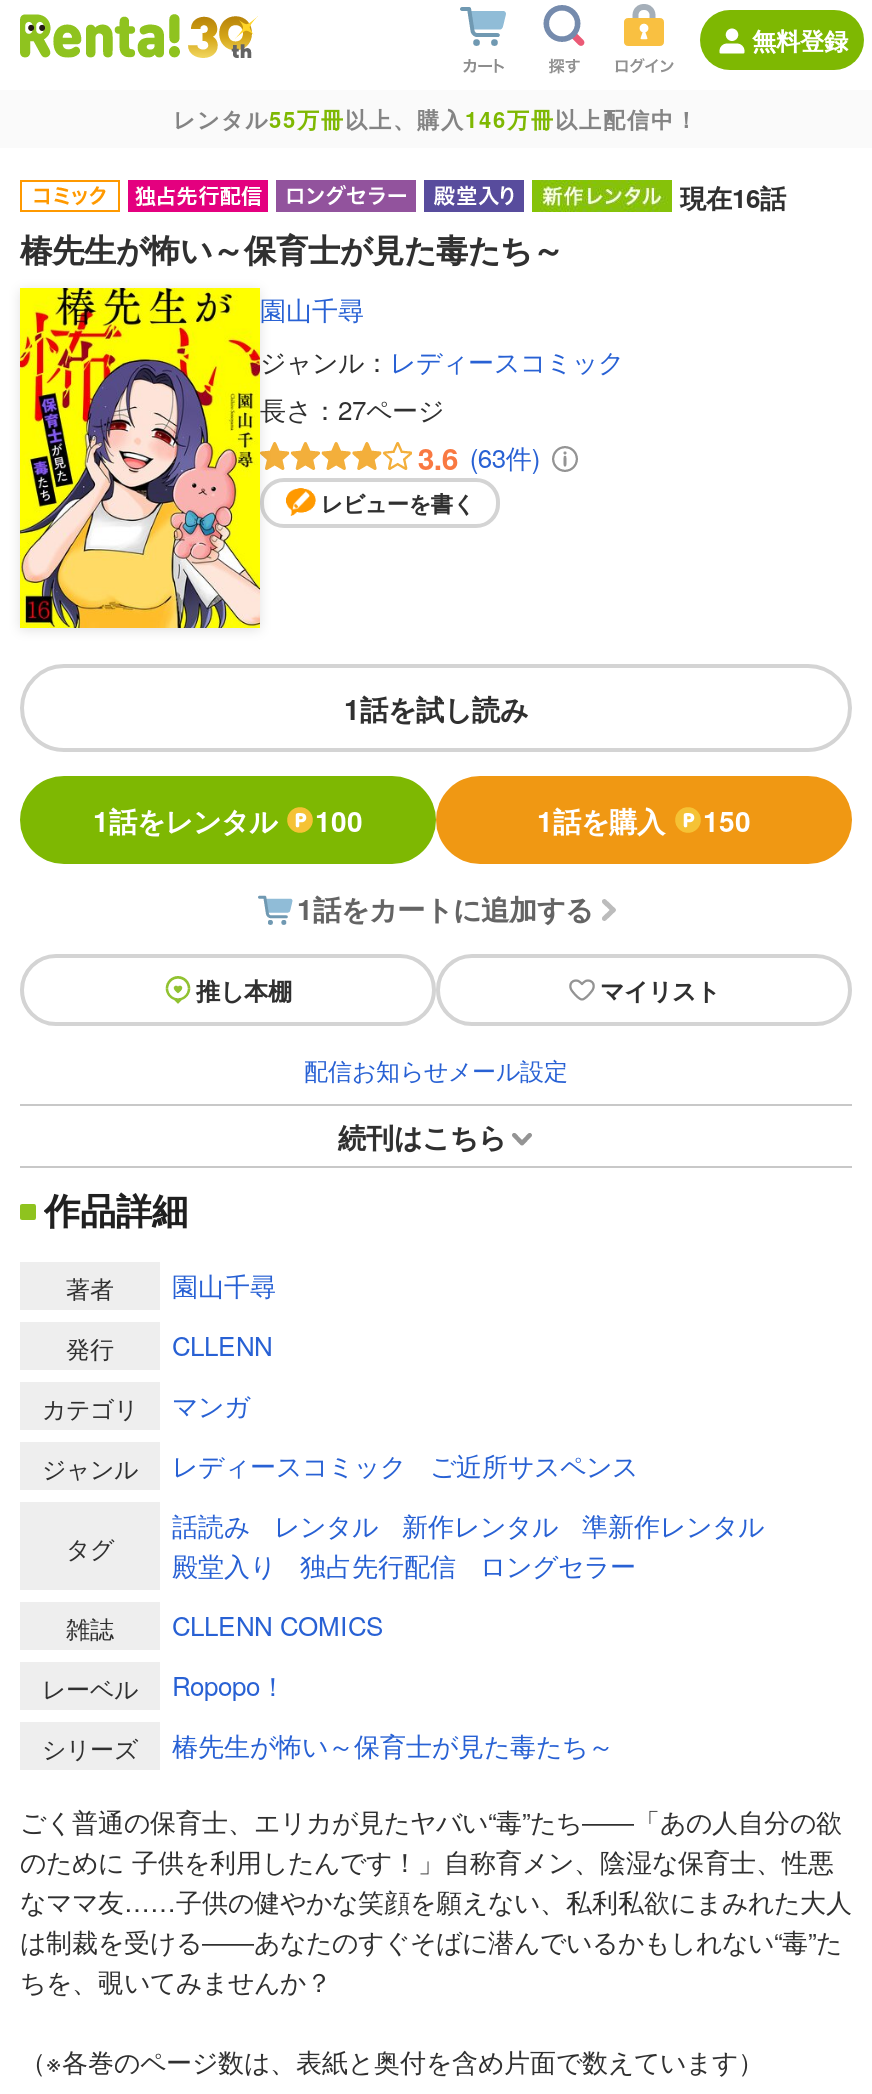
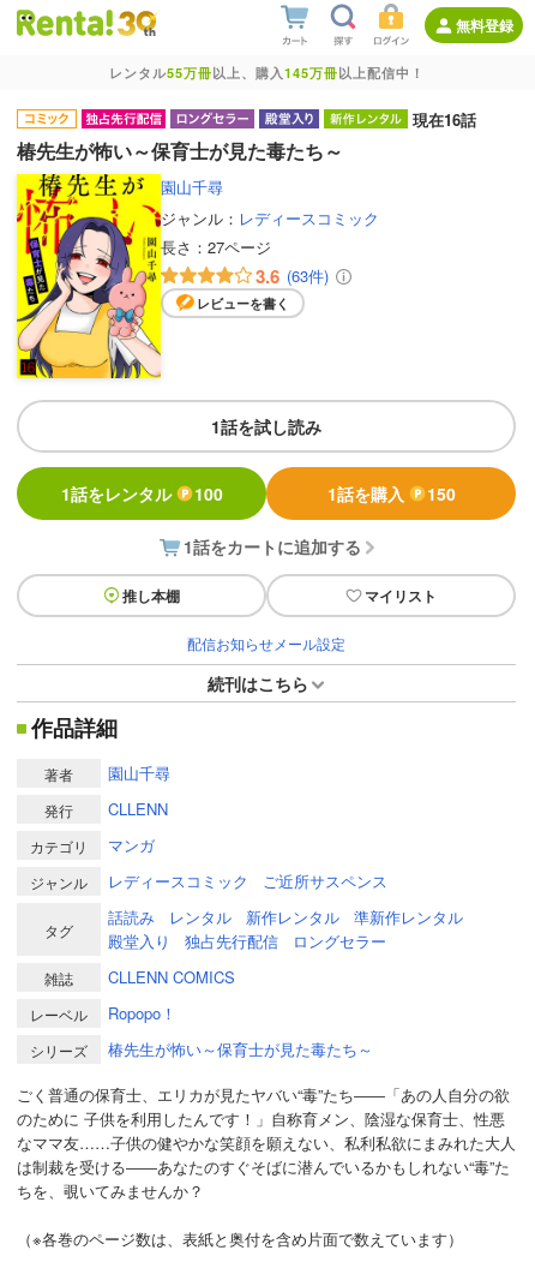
- レンタル55万冊以上、購入146万冊以上配信中！
+ レンタル55万冊以上、購入145万冊以上配信中！
